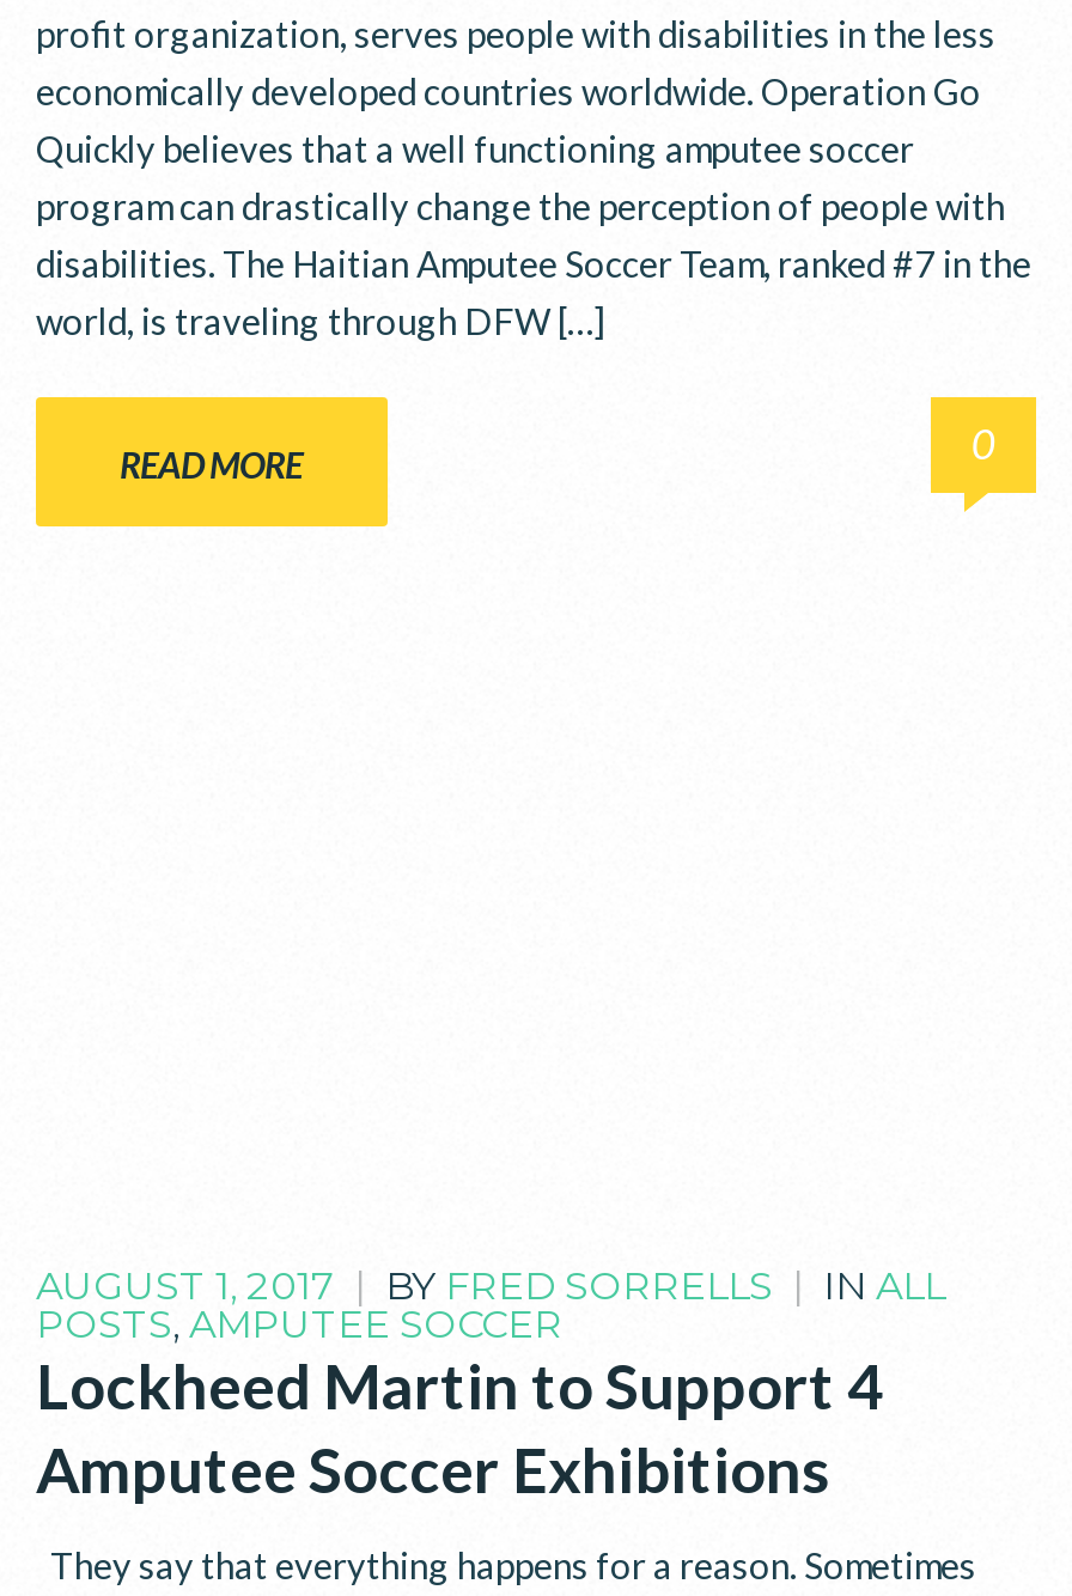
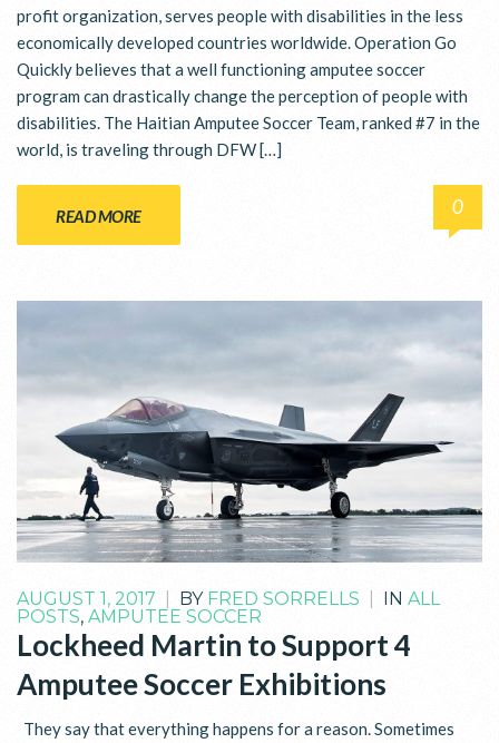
+ [image]
